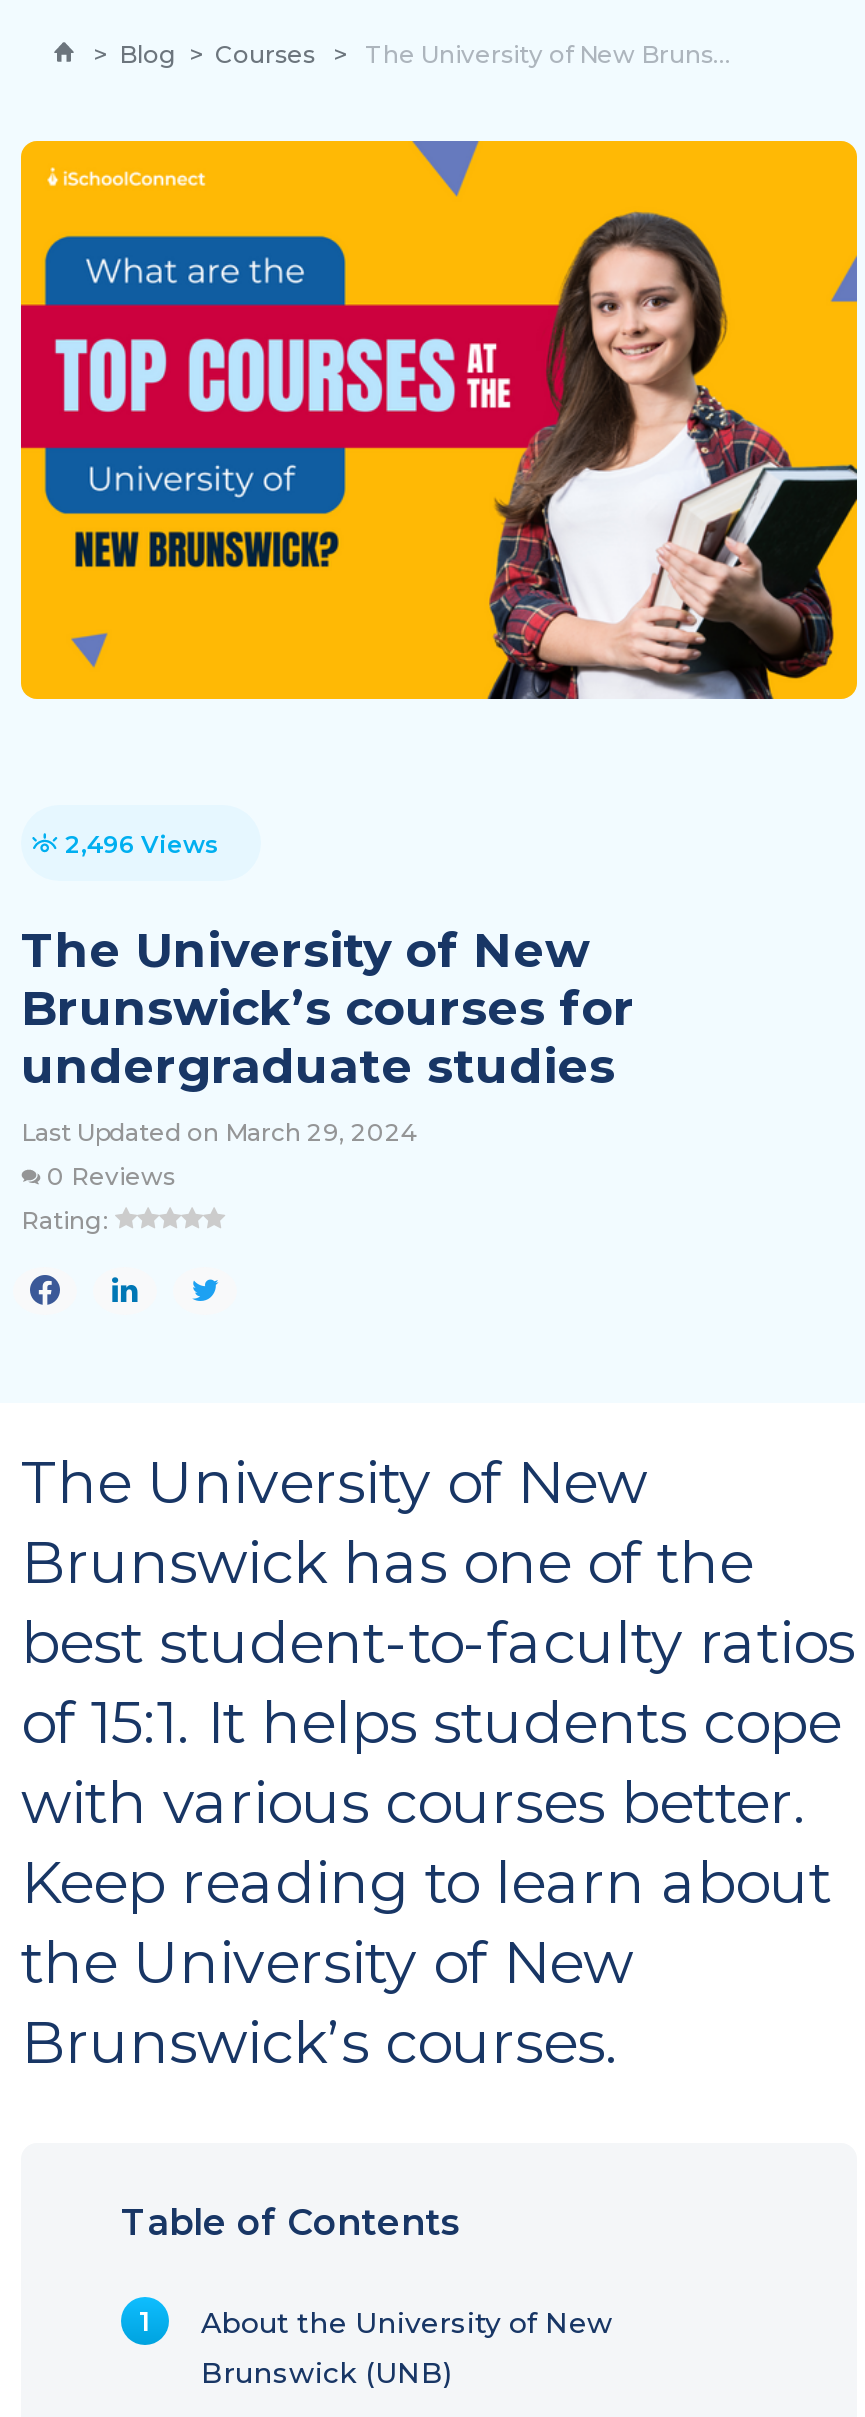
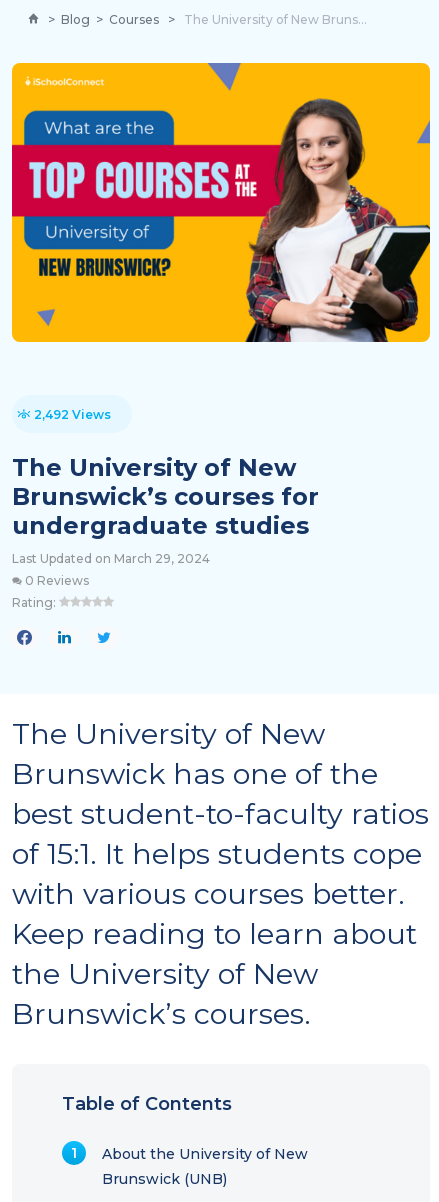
- 2,496 Views
+ 2,492 Views
